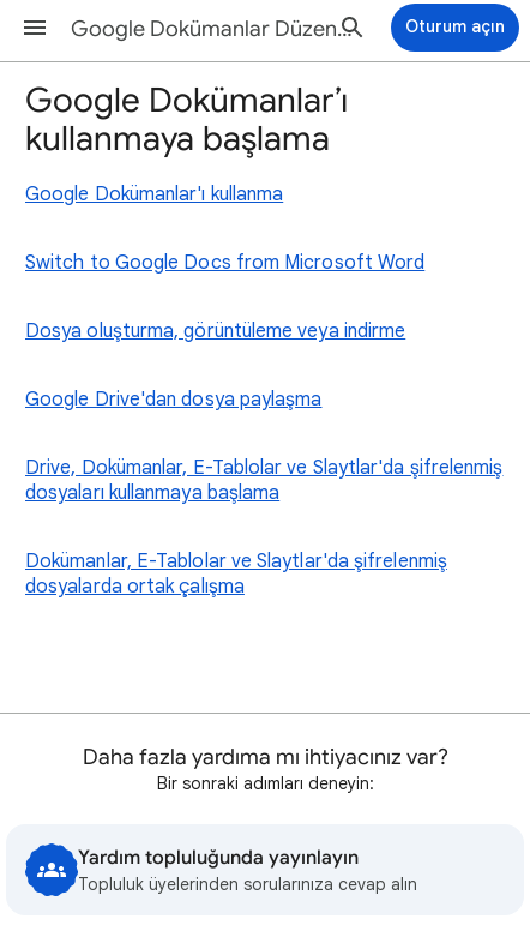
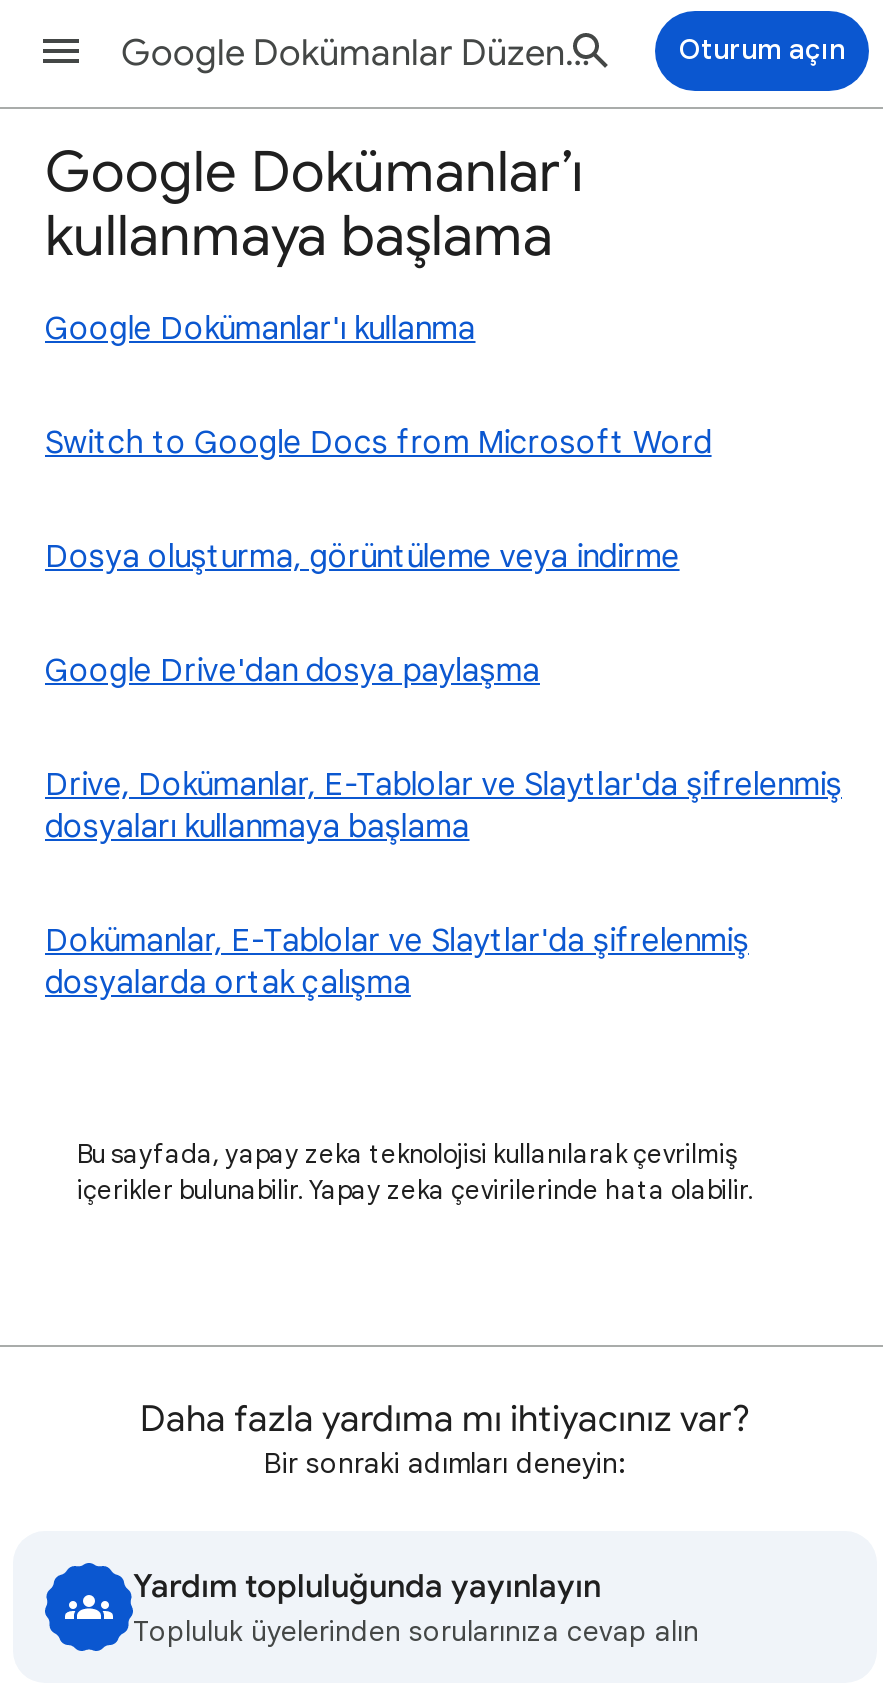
+ Bu sayfada, yapay zeka teknolojisi kullanılarak çevrilmiş
+ içerikler bulunabilir. Yapay zeka çevirilerinde hata olabilir.
